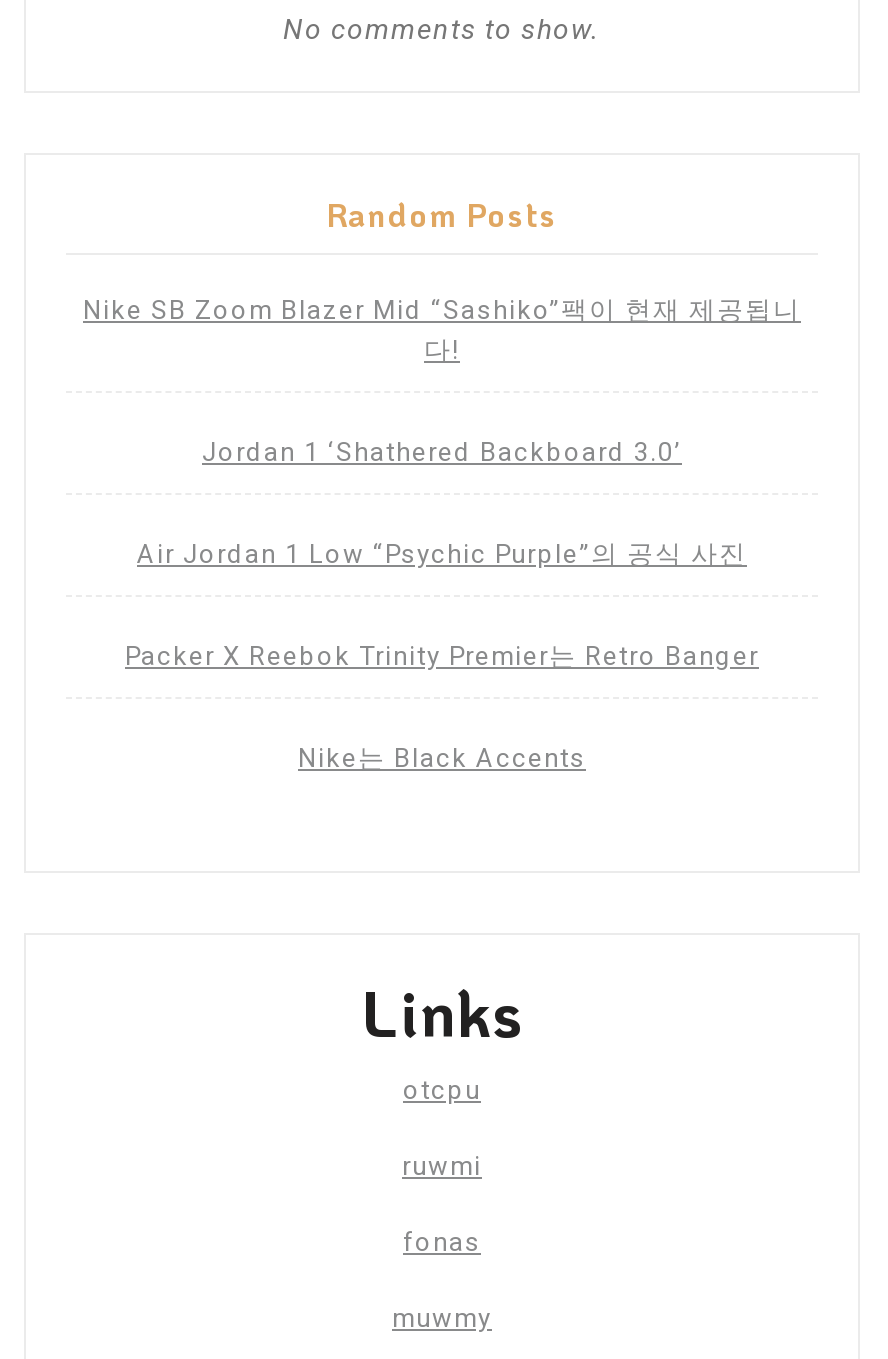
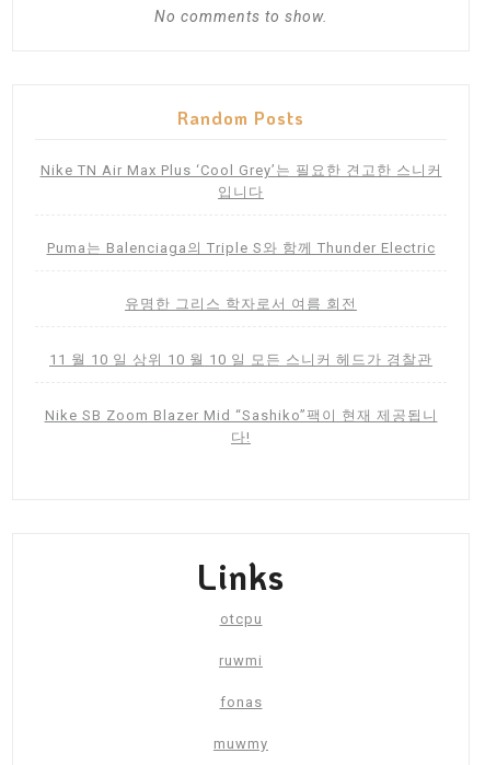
+ Nike TN Air Max Plus ‘Cool Grey’는 필요한 견고한 스니커
+ 입니다
+ Puma는 Balenciaga의 Triple S와 함께 Thunder Electric
+ 유명한 그리스 학자로서 여름 회전
+ 11 월 10 일 상위 10 월 10 일 모든 스니커 헤드가 경찰관

moved down: Nike SB Zoom Blazer Mid “Sashiko”팩이 현재 제공됩니 | 다!

- Jordan 1 ‘Shathered Backboard 3.0’
- Air Jordan 1 Low “Psychic Purple”의 공식 사진
- Packer X Reebok Trinity Premier는 Retro Banger
- Nike는 Black Accents
